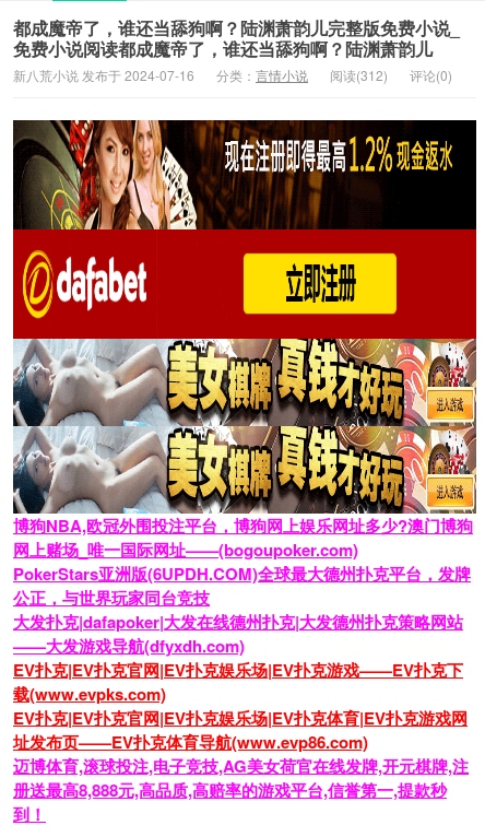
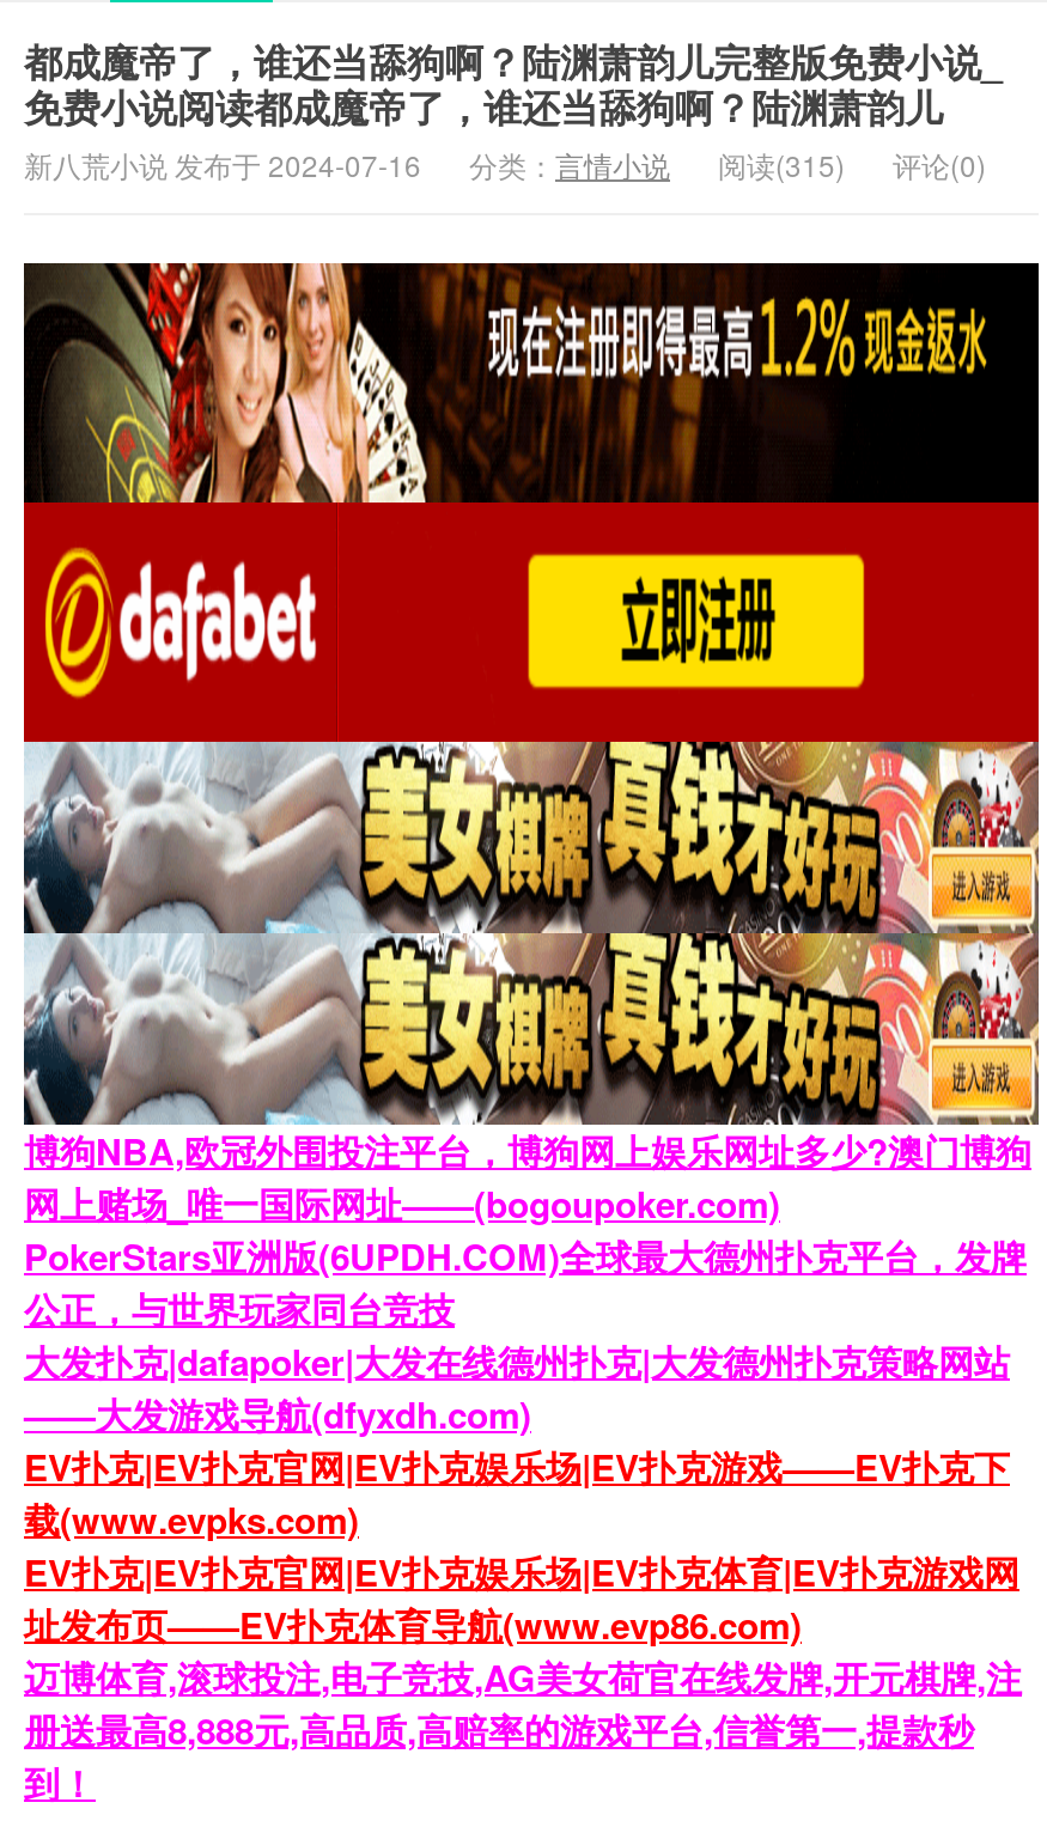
- 新八荒小说 发布于 2024-07-16 分类：言情小说 阅读(312) 评论(0)
+ 新八荒小说 发布于 2024-07-16 分类：言情小说 阅读(315) 评论(0)
